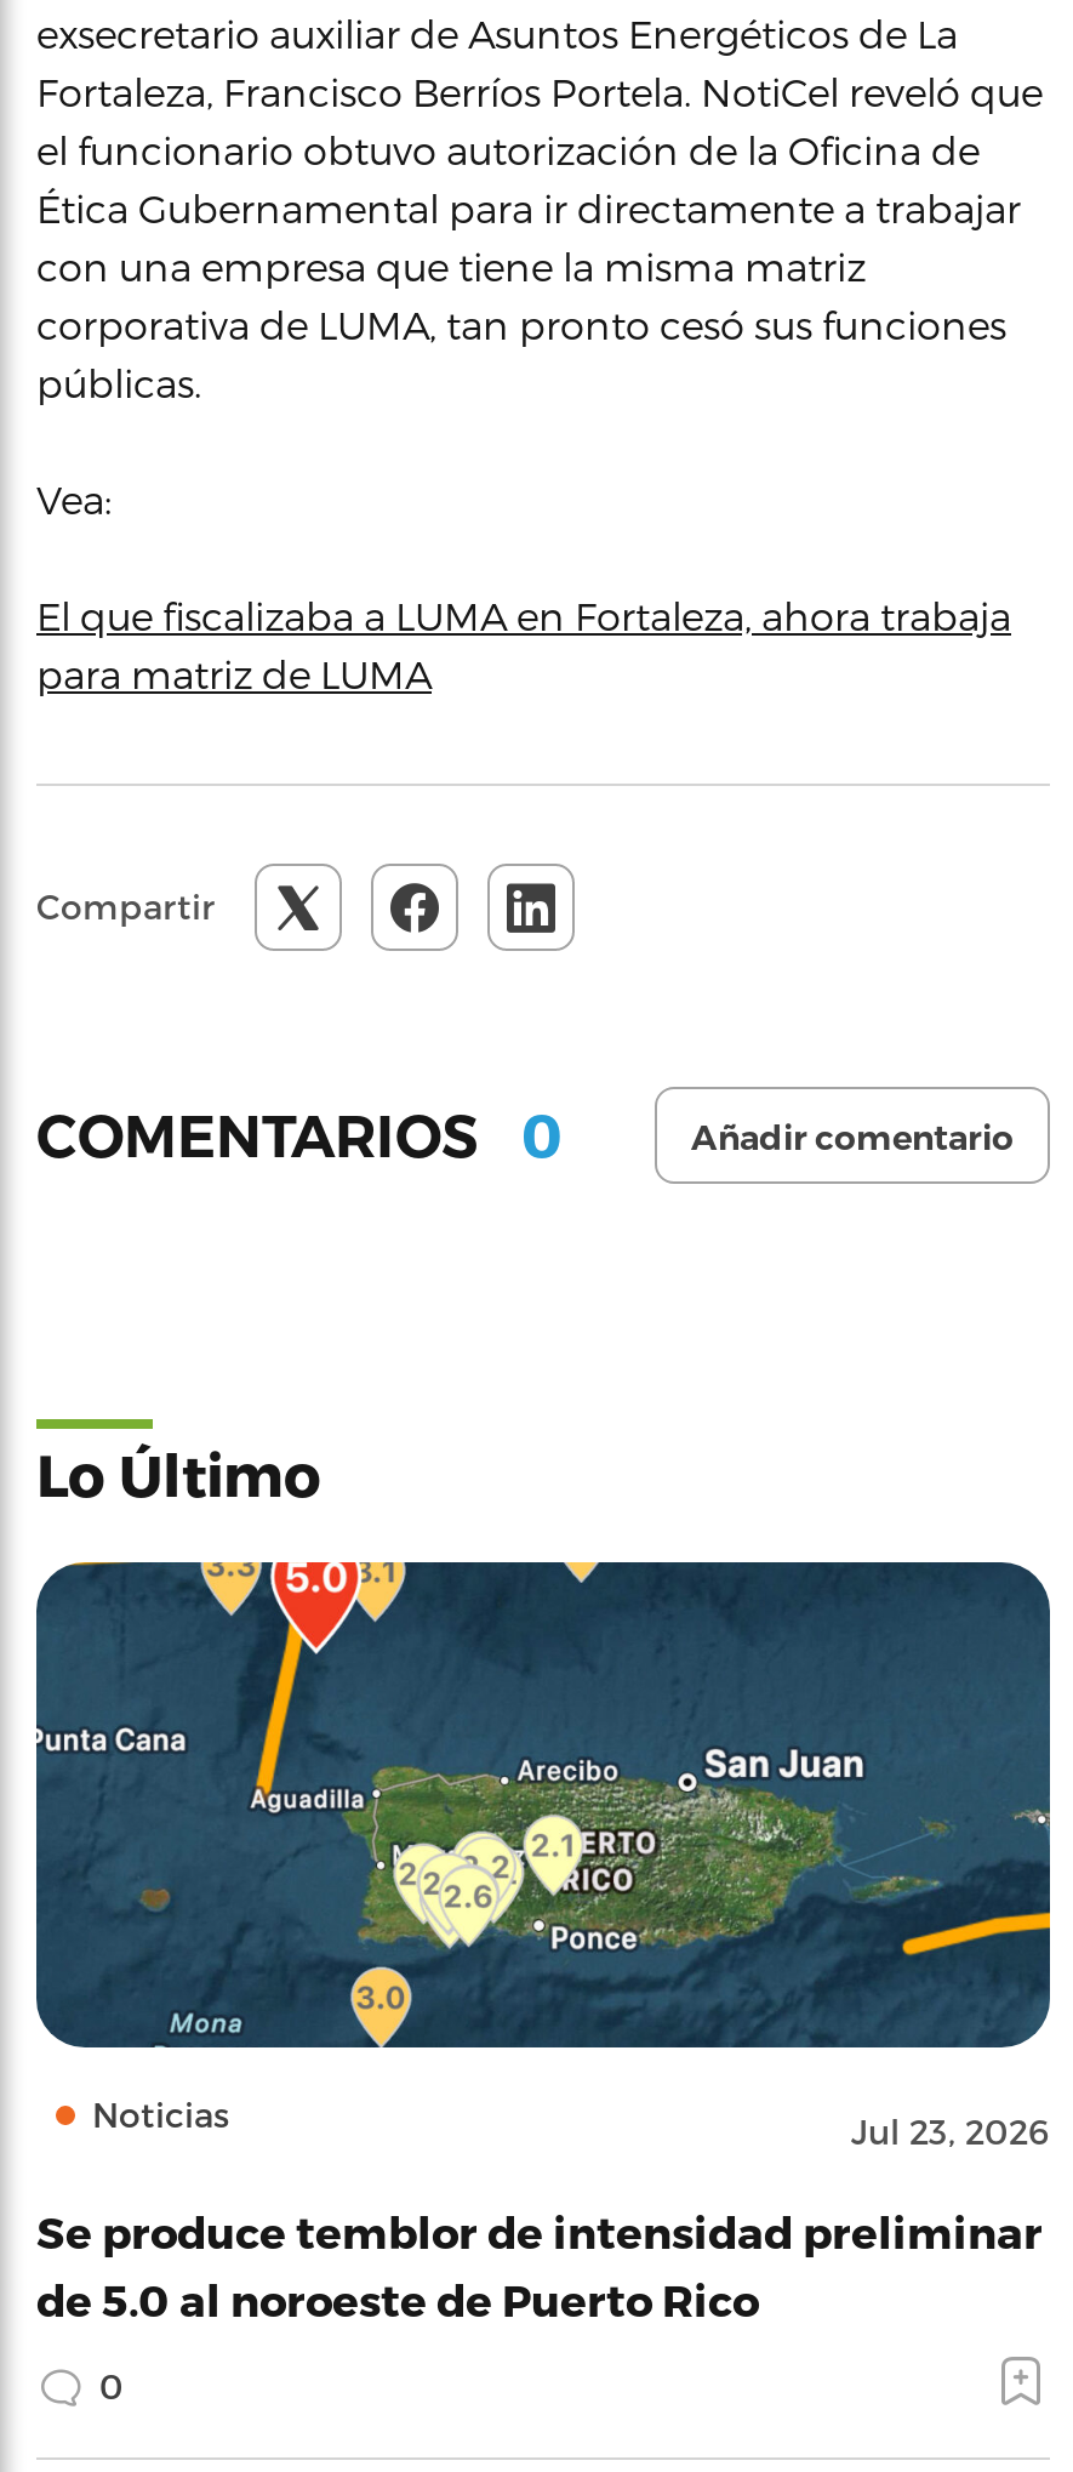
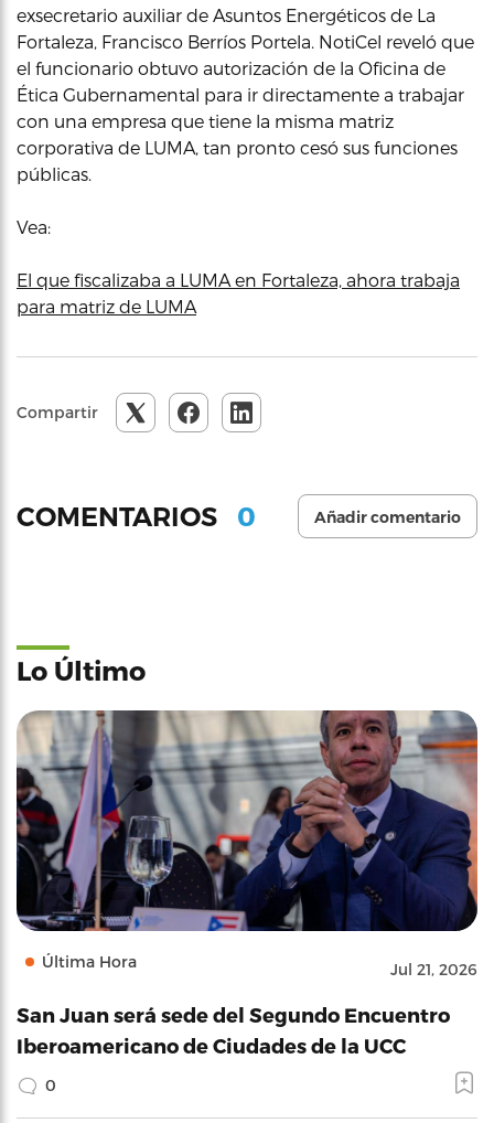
- [image]
- Noticias
- Jul 23, 2026
+ [image]
+ Última Hora
+ Jul 21, 2026

- Se produce temblor de intensidad preliminar
- de 5.0 al noroeste de Puerto Rico
+ San Juan será sede del Segundo Encuentro
+ Iberoamericano de Ciudades de la UCC
